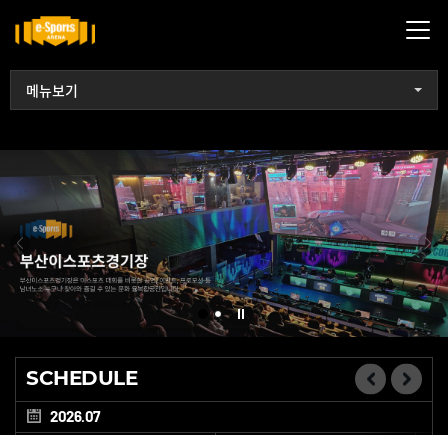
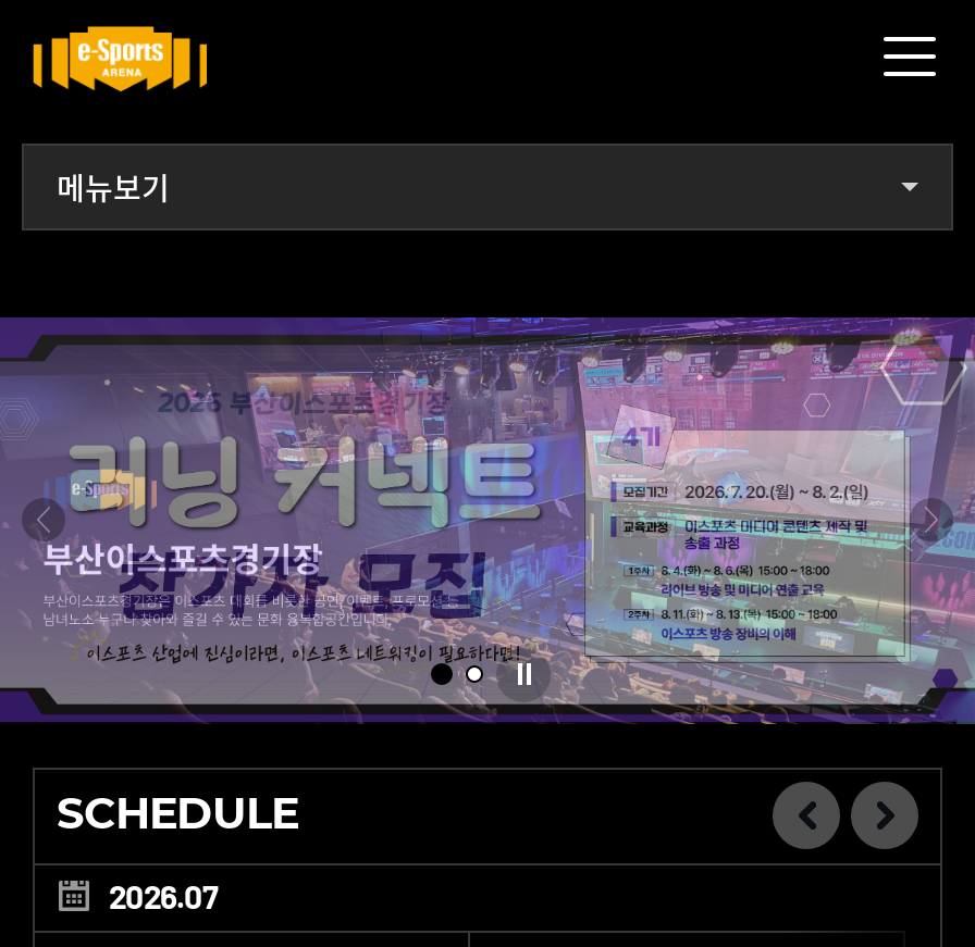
- [image]
+ [image]
